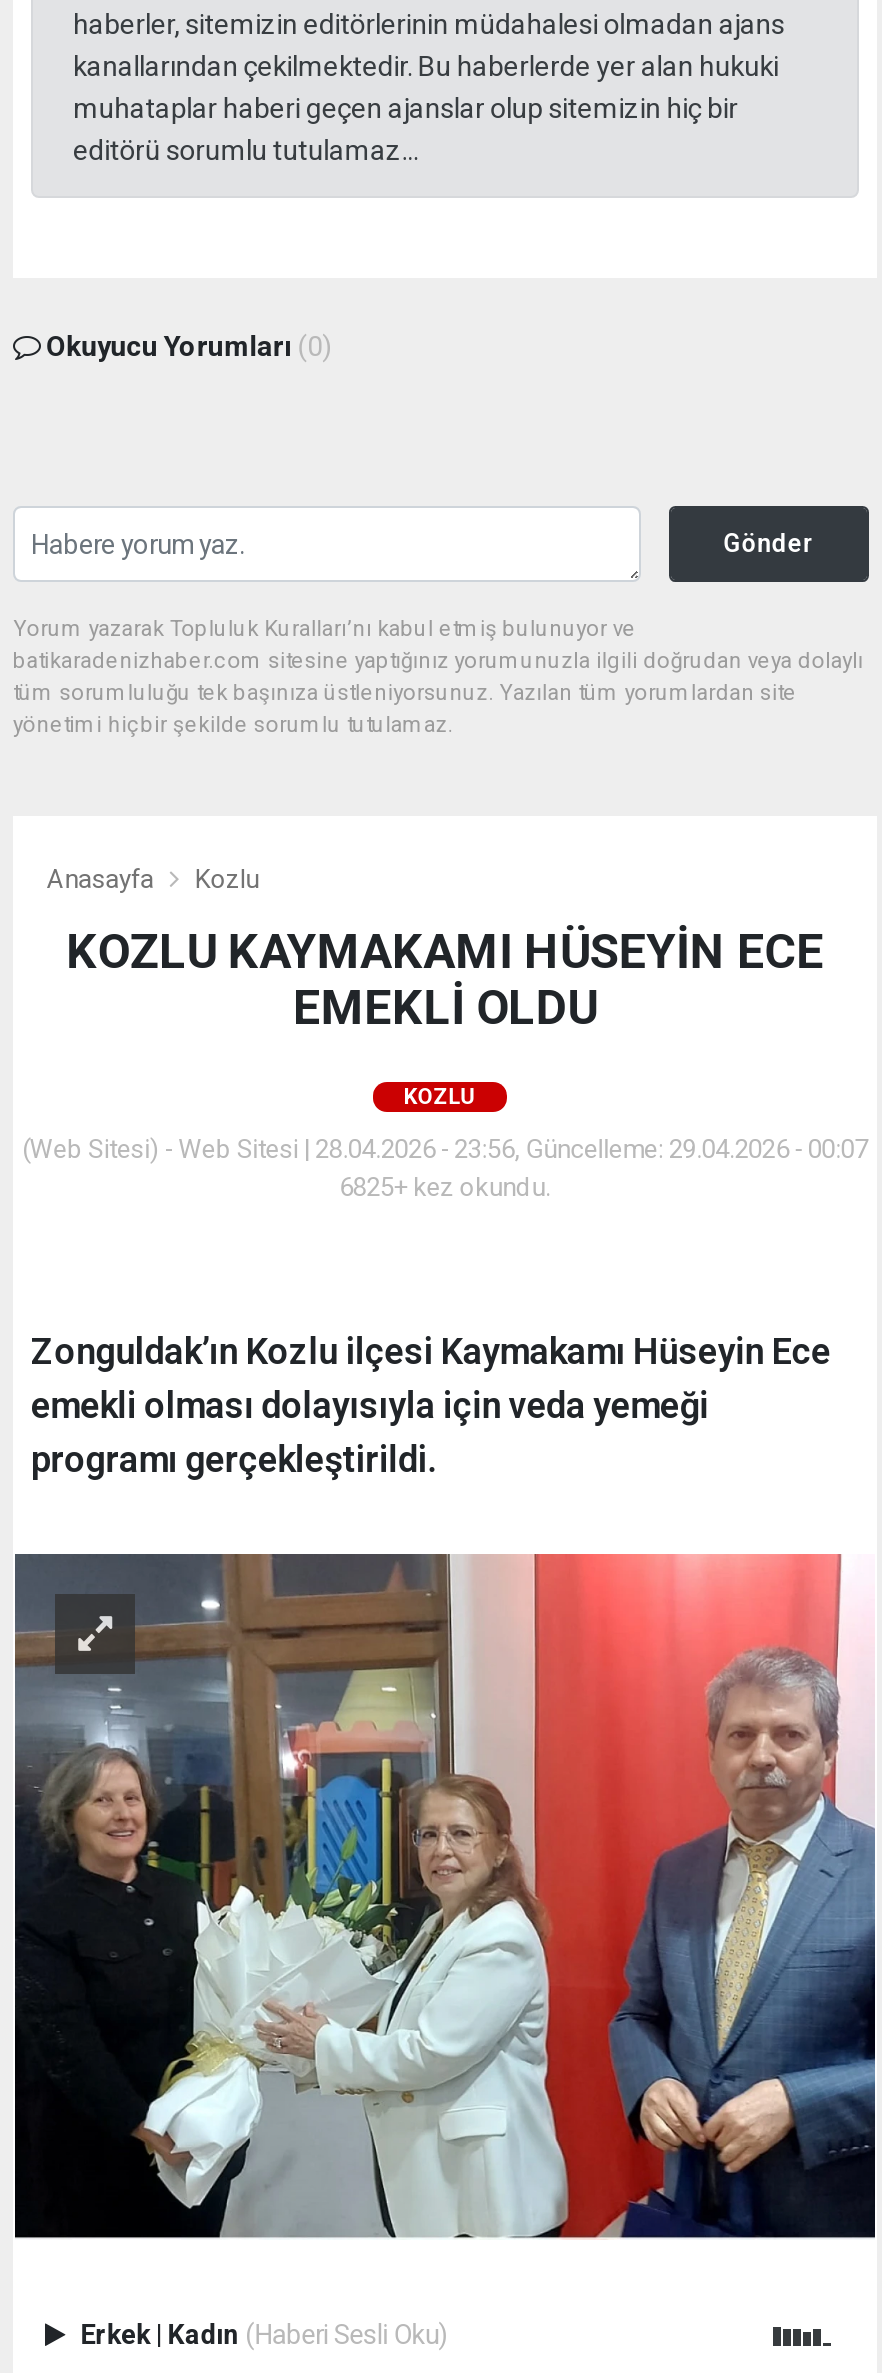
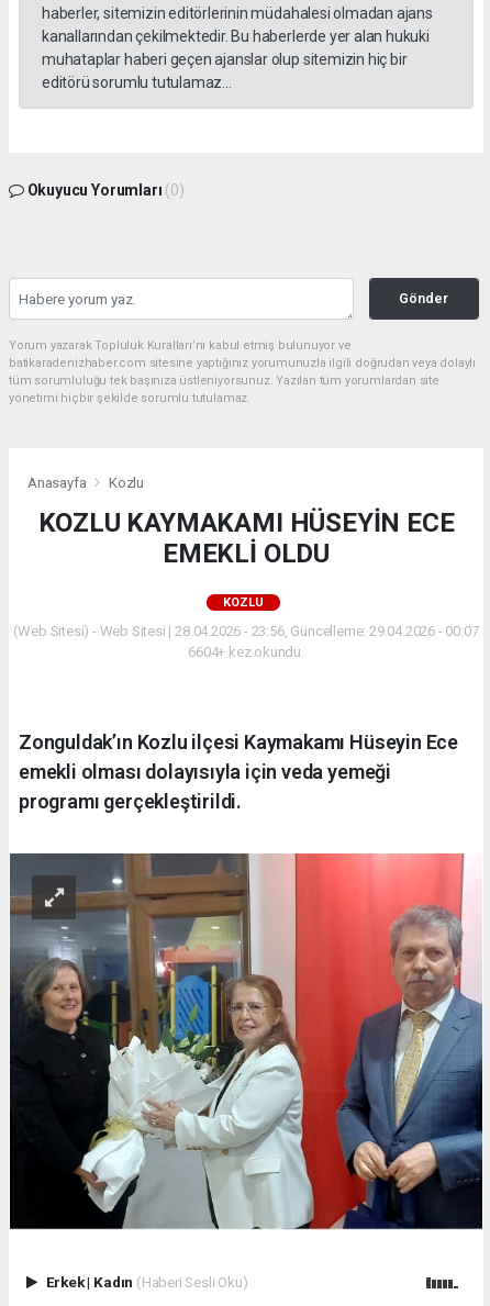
- 6825+ kez okundu.
+ 6604+ kez okundu.
